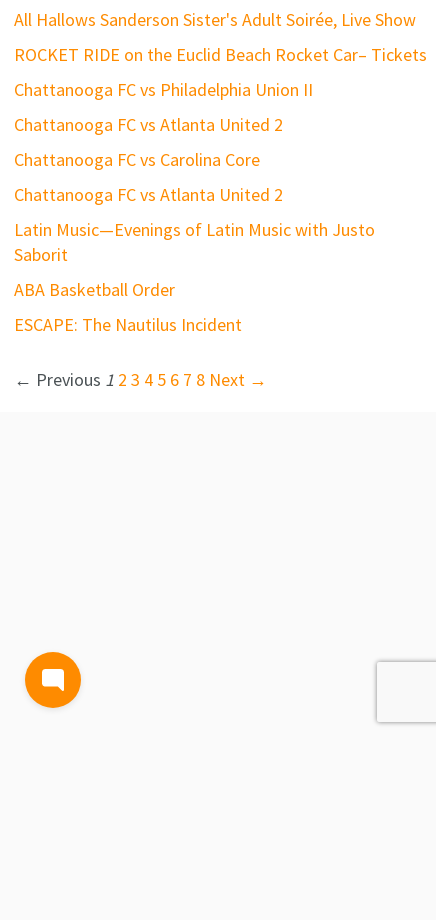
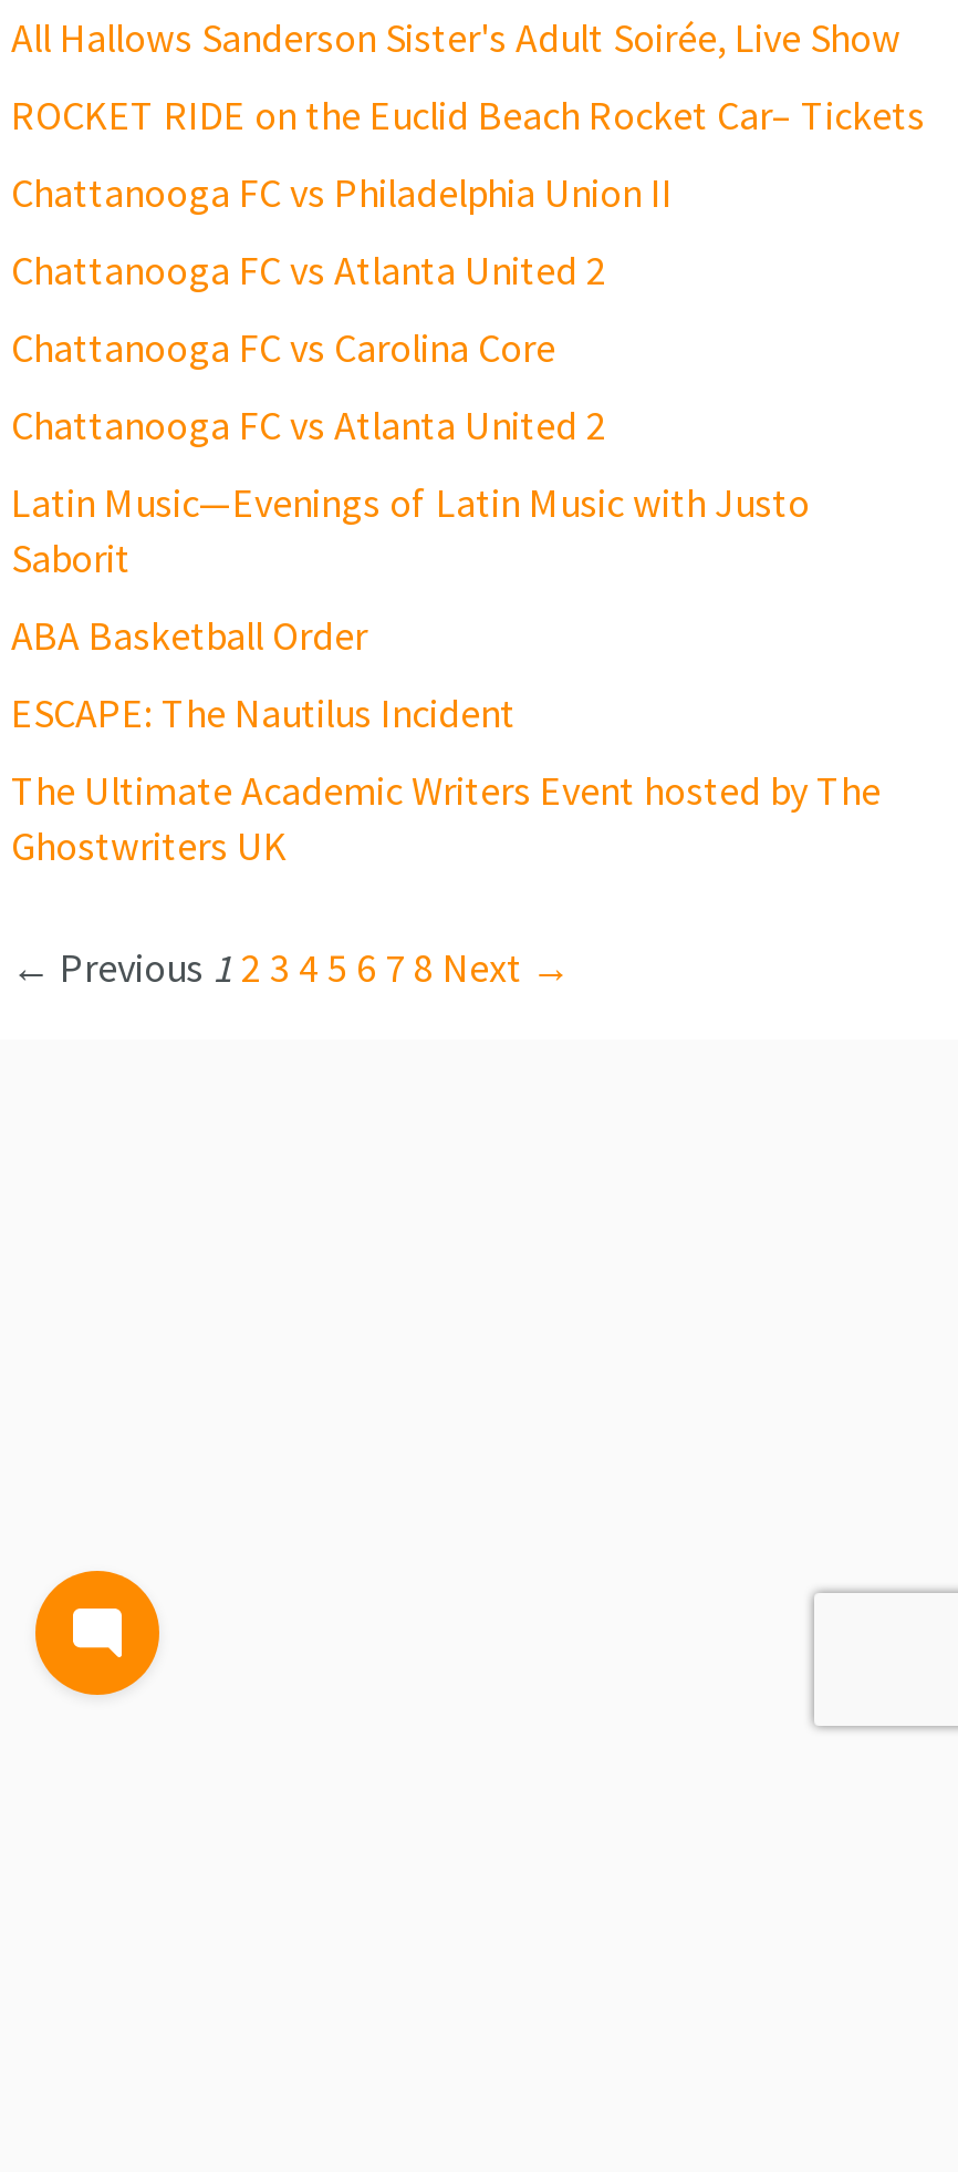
+ The Ultimate Academic Writers Event hosted by The
+ Ghostwriters UK
